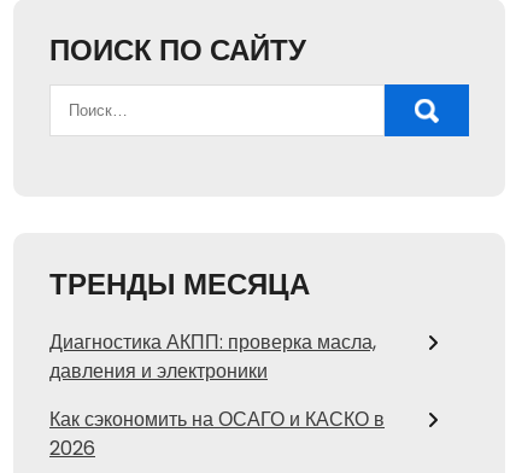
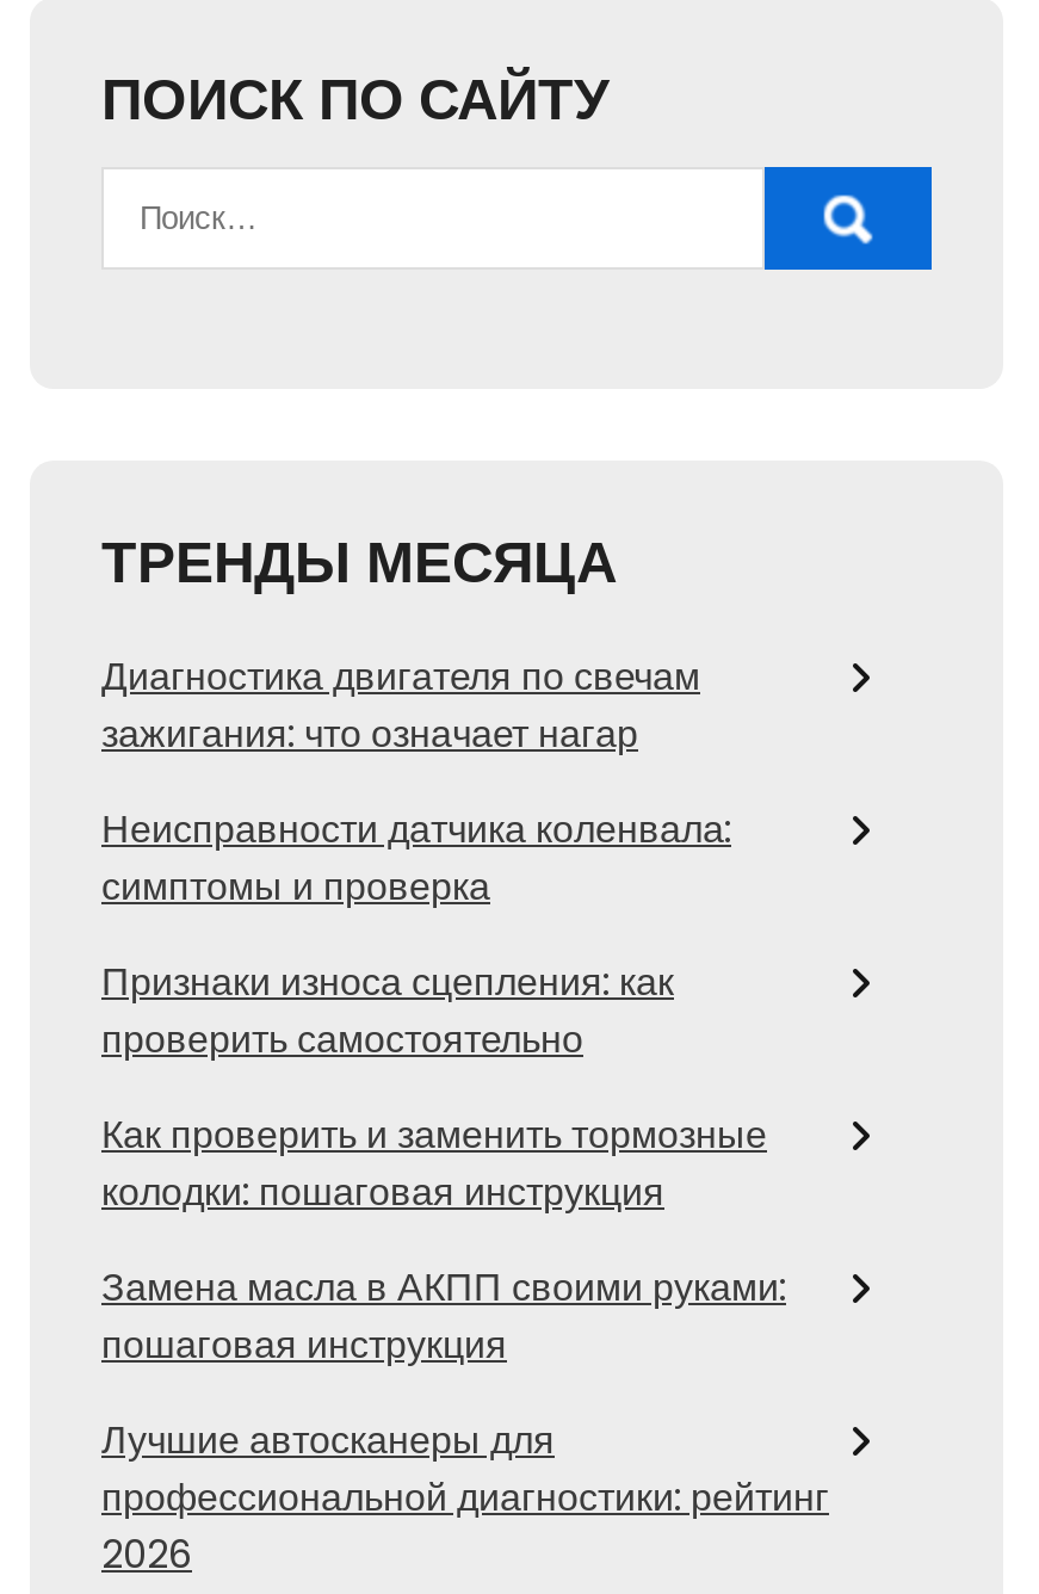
- Диагностика АКПП: проверка масла,
- давления и электроники
- Как сэкономить на ОСАГО и КАСКО в
+ Диагностика двигателя по свечам
+ зажигания: что означает нагар
+ Неисправности датчика коленвала:
+ симптомы и проверка
+ Признаки износа сцепления: как
+ проверить самостоятельно
+ Как проверить и заменить тормозные
+ колодки: пошаговая инструкция
+ Замена масла в АКПП своими руками:
+ пошаговая инструкция
+ Лучшие автосканеры для
+ профессиональной диагностики: рейтинг
